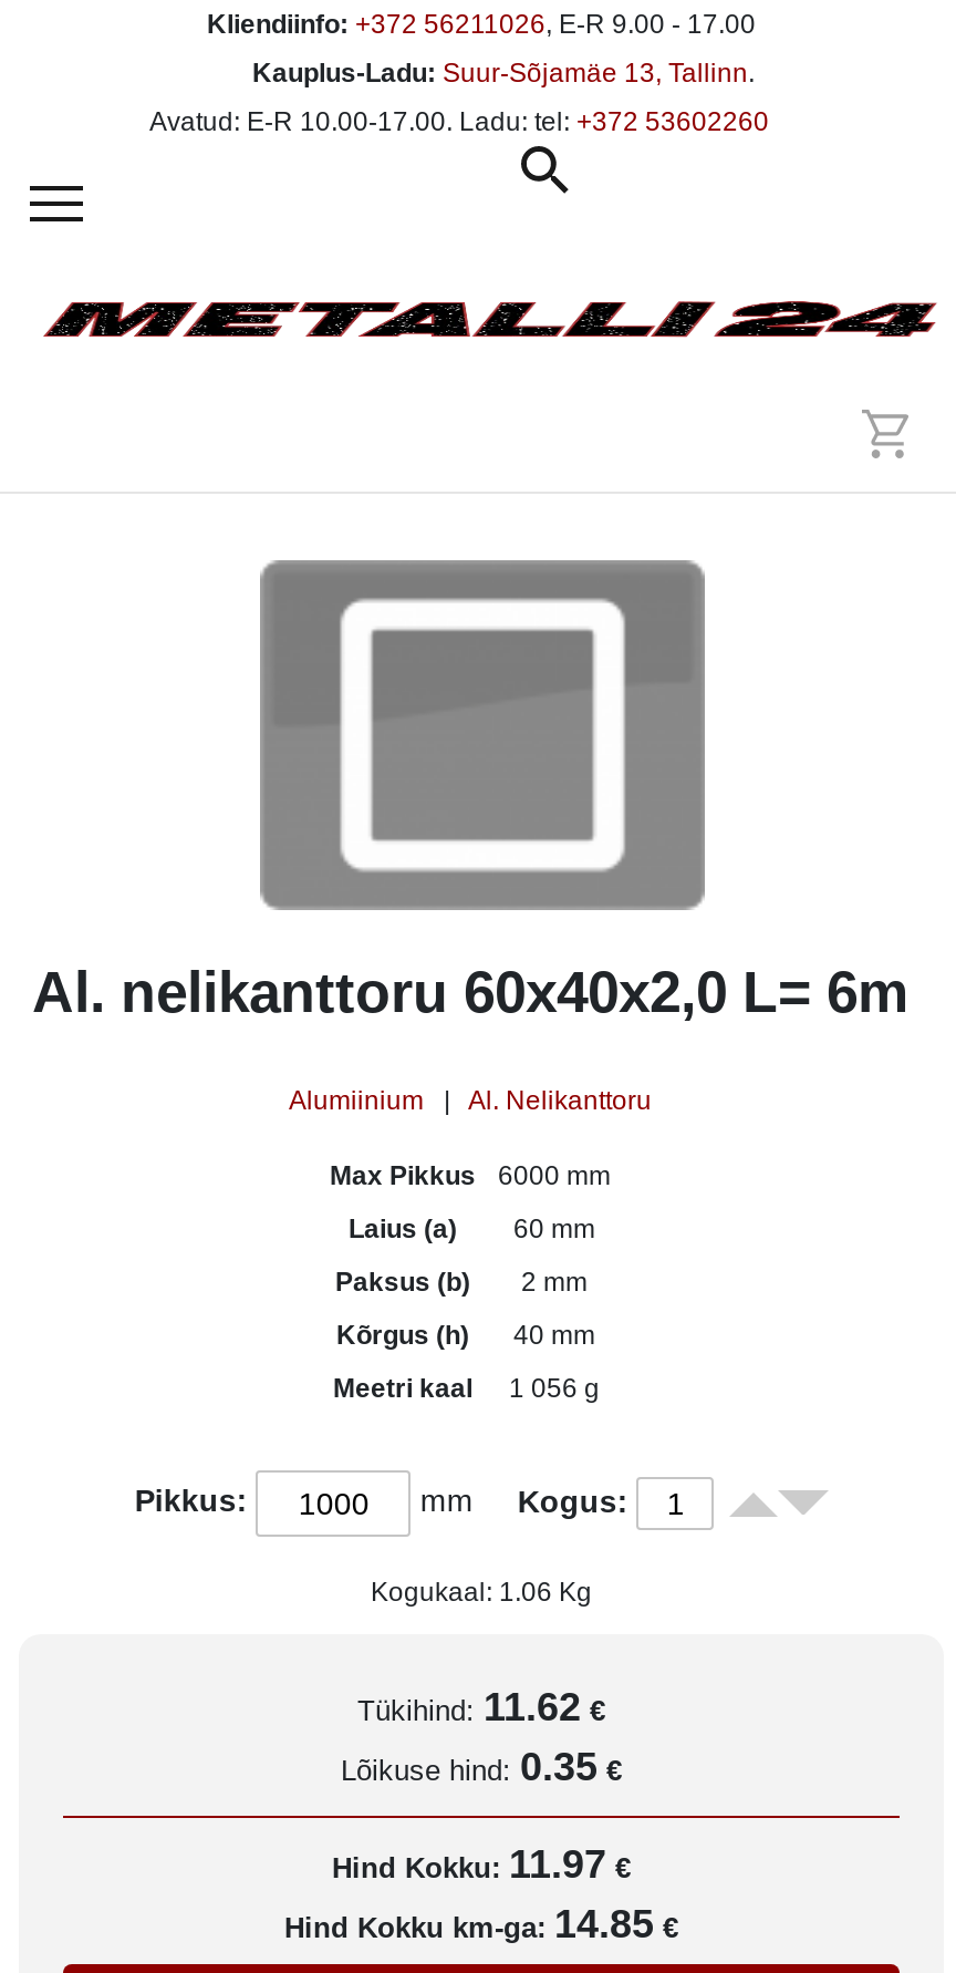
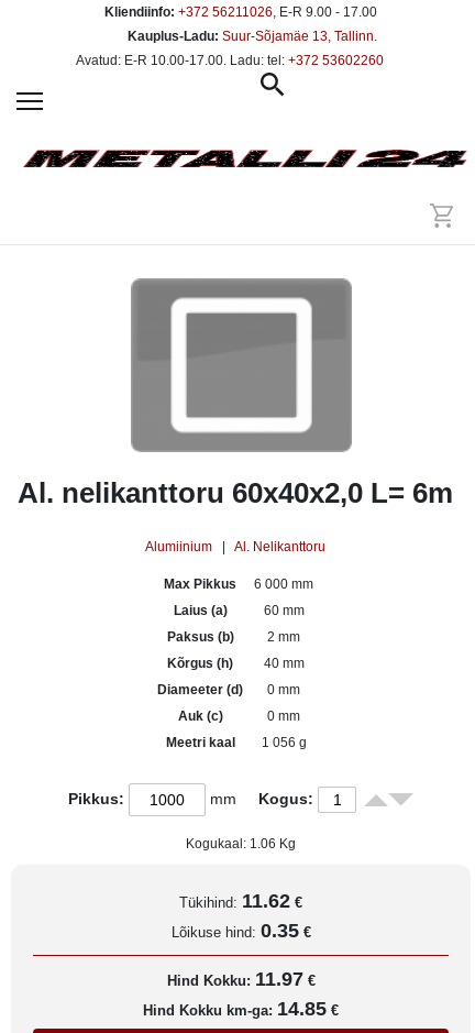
- Max Pikkus 6000 mm
+ Max Pikkus 6 000 mm

+ Diameeter (d)
+ 0 mm
+ Auk (c)
+ 0 mm
